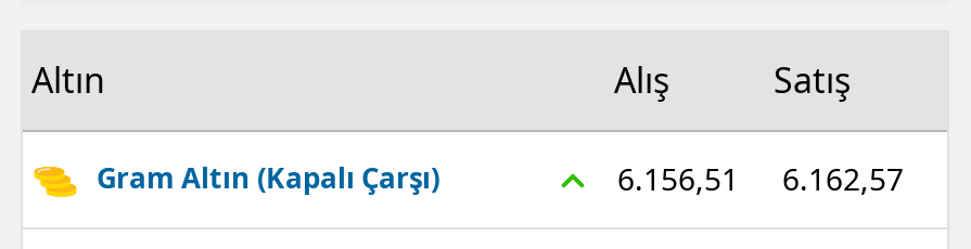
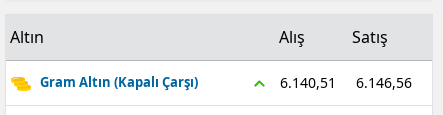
- 6.156,51
+ 6.140,51

- 6.162,57
+ 6.146,56
